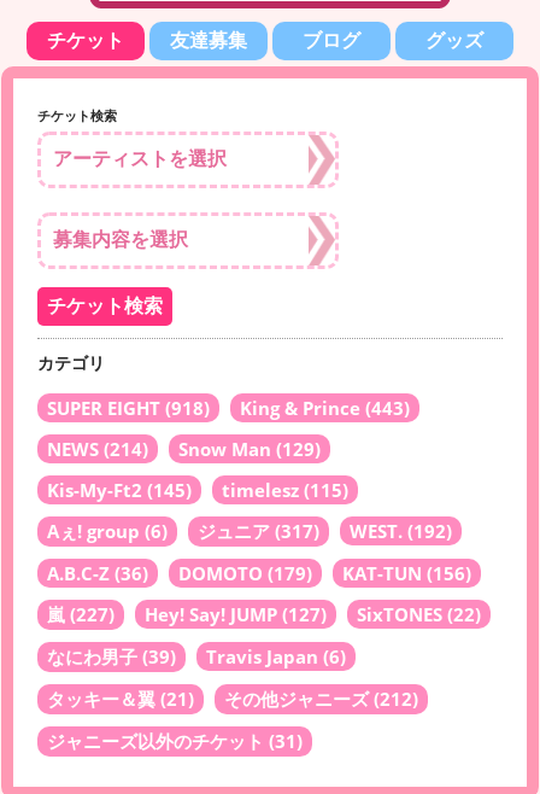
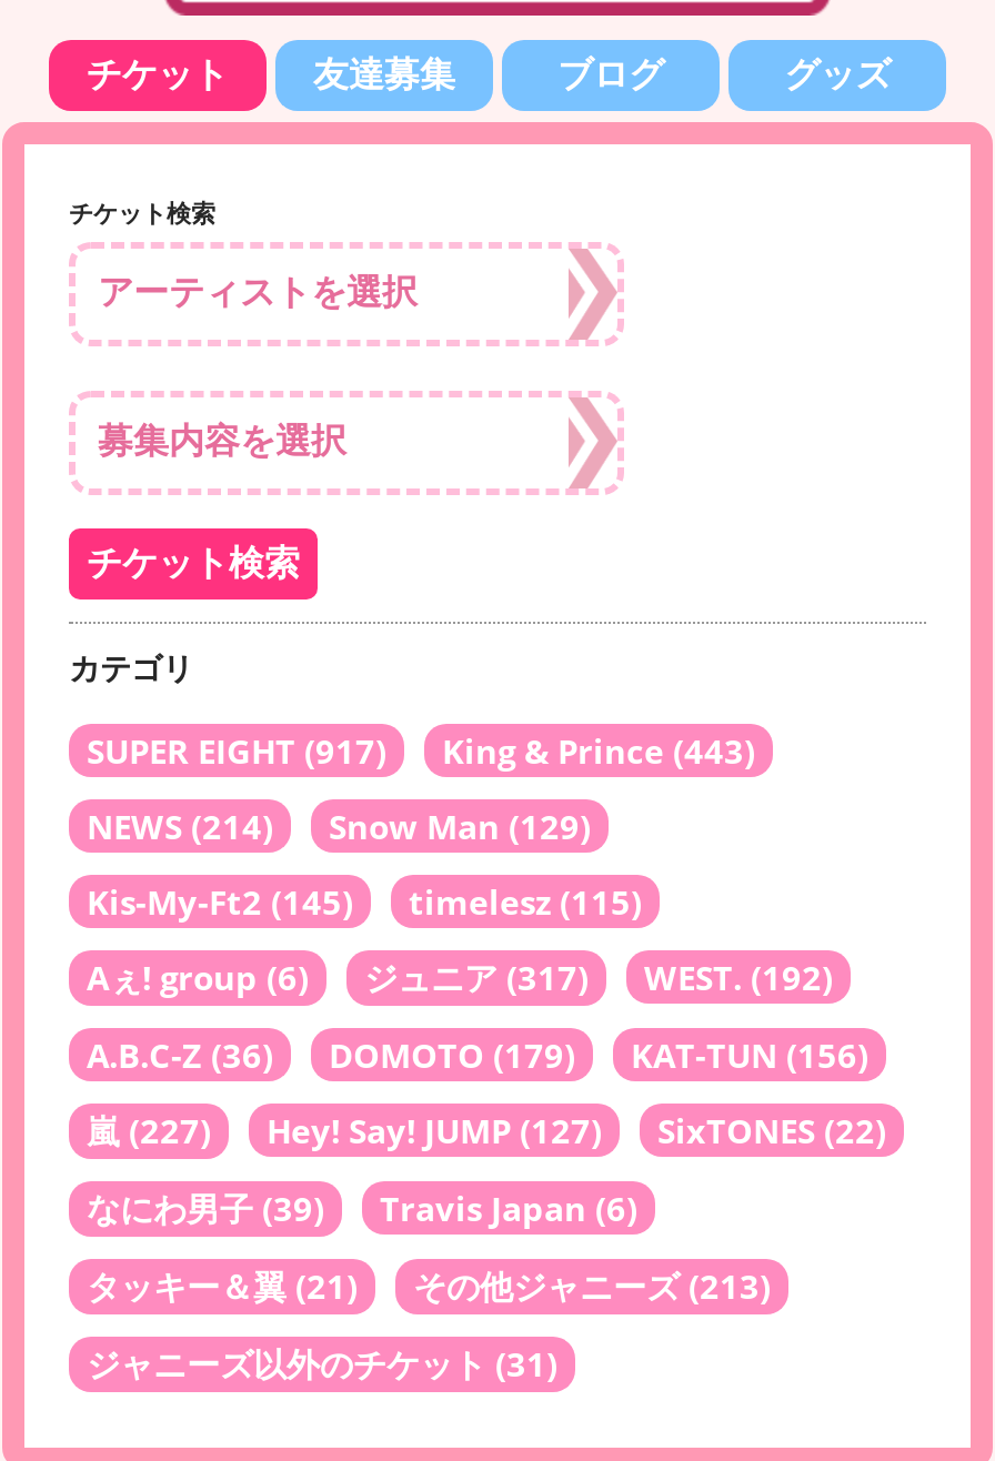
- SUPER EIGHT (918) King & Prince (443)
+ SUPER EIGHT (917) King & Prince (443)

- その他ジャニーズ(212)
+ その他ジャニーズ(213)
